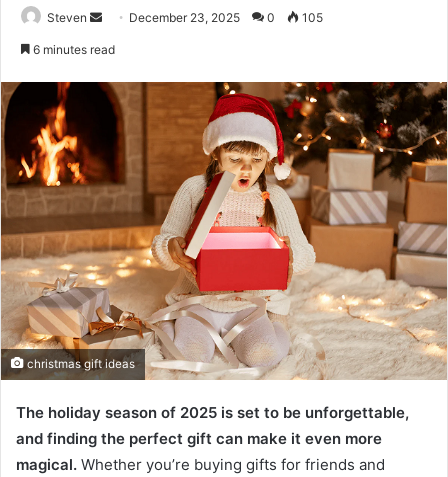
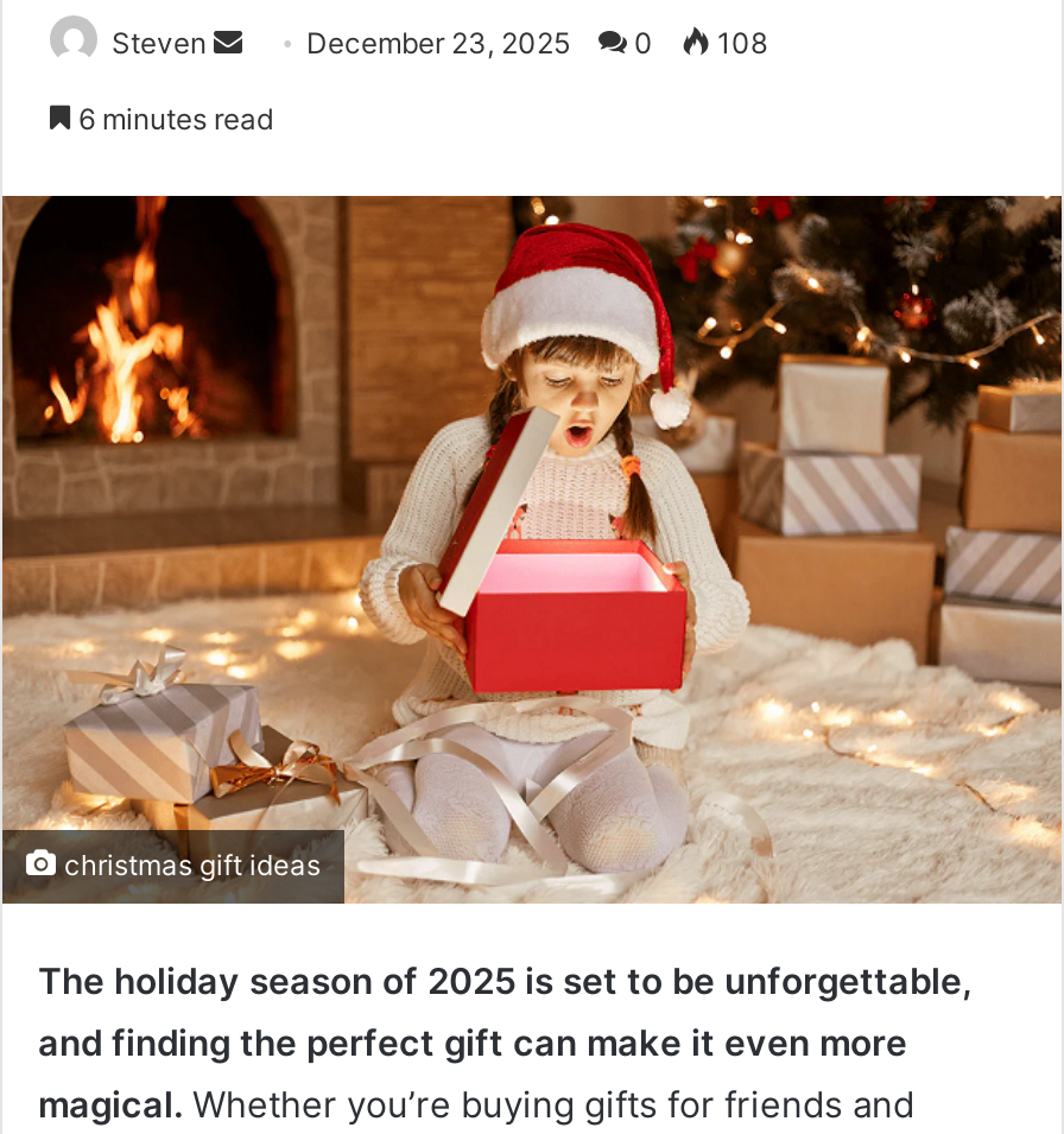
- 105
+ 108
